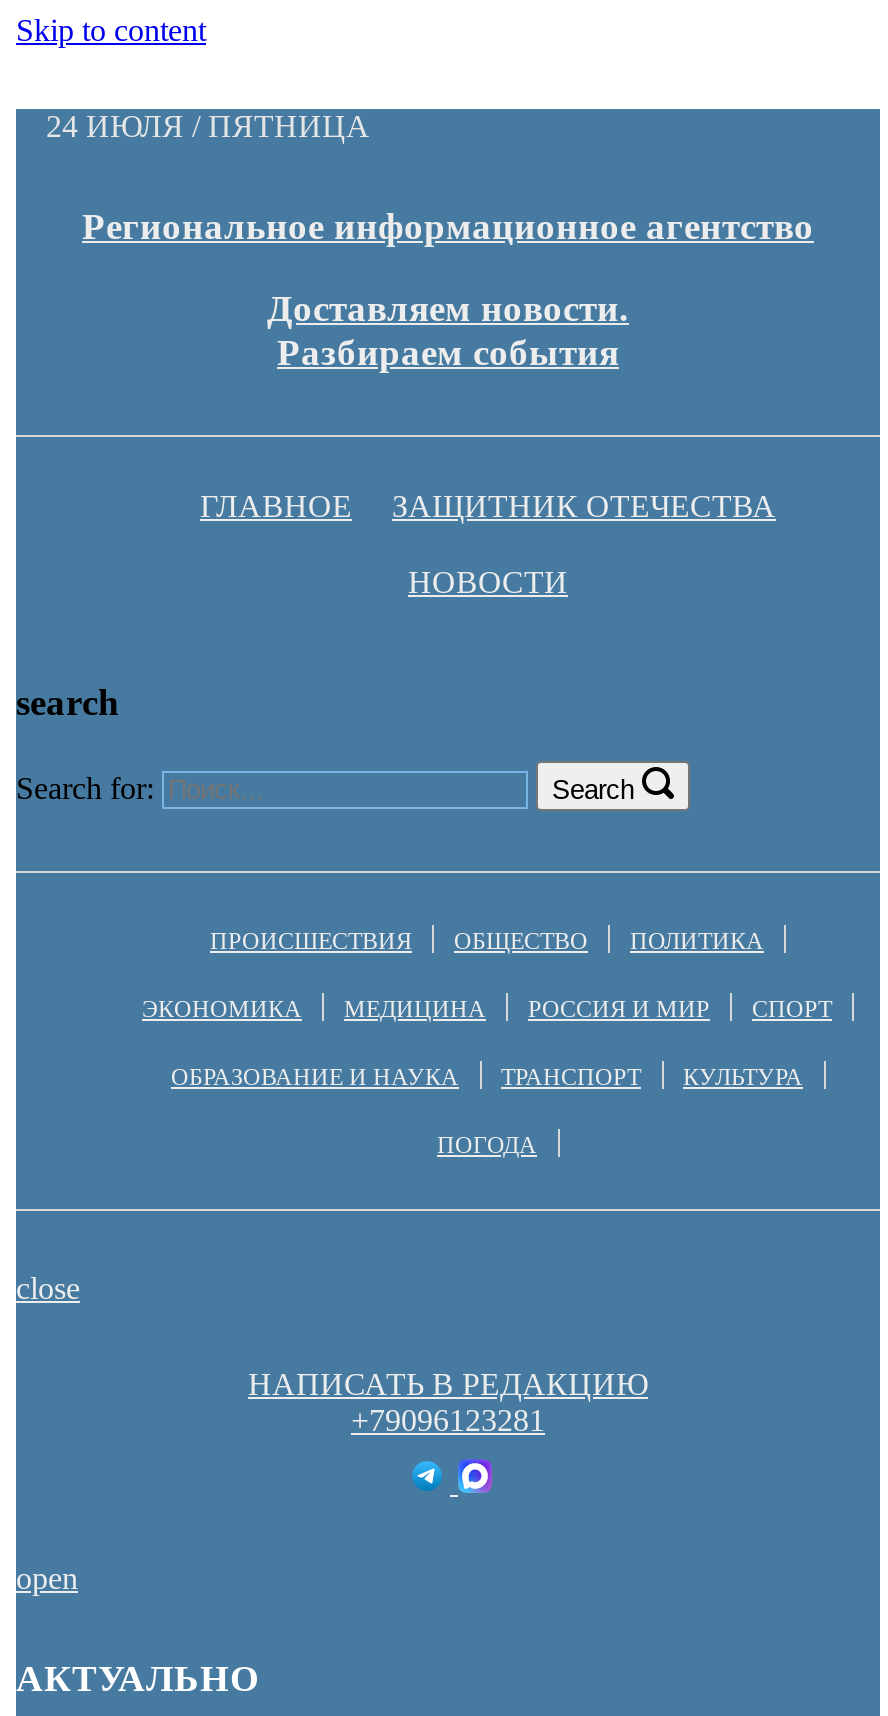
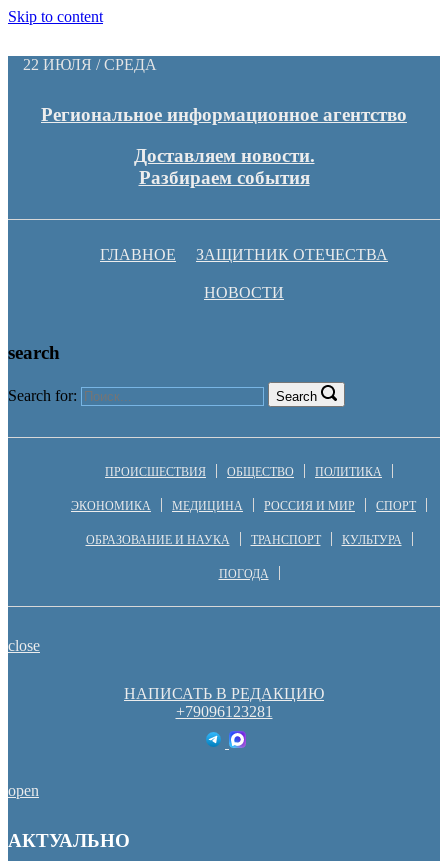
- 24 ИЮЛЯ / ПЯТНИЦА
+ 22 ИЮЛЯ / СРЕДА
